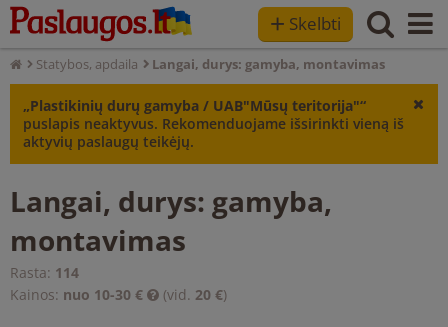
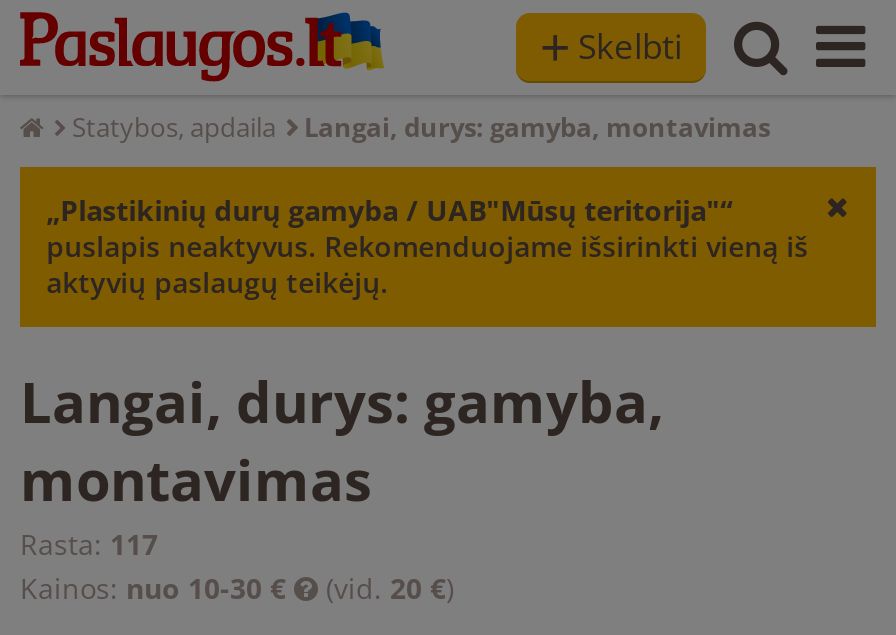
- Rasta: 114
+ Rasta: 117
